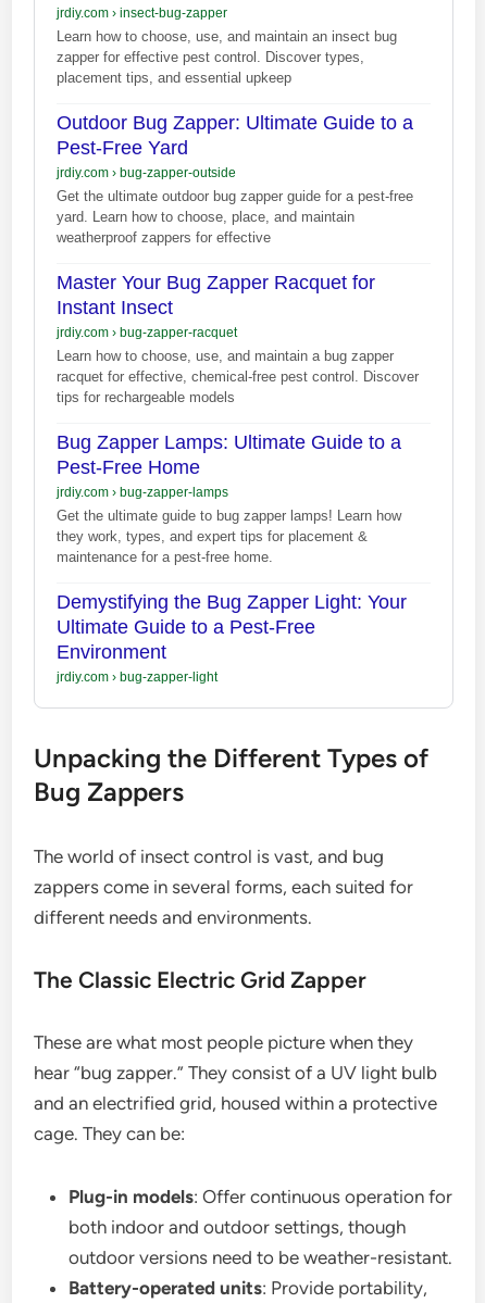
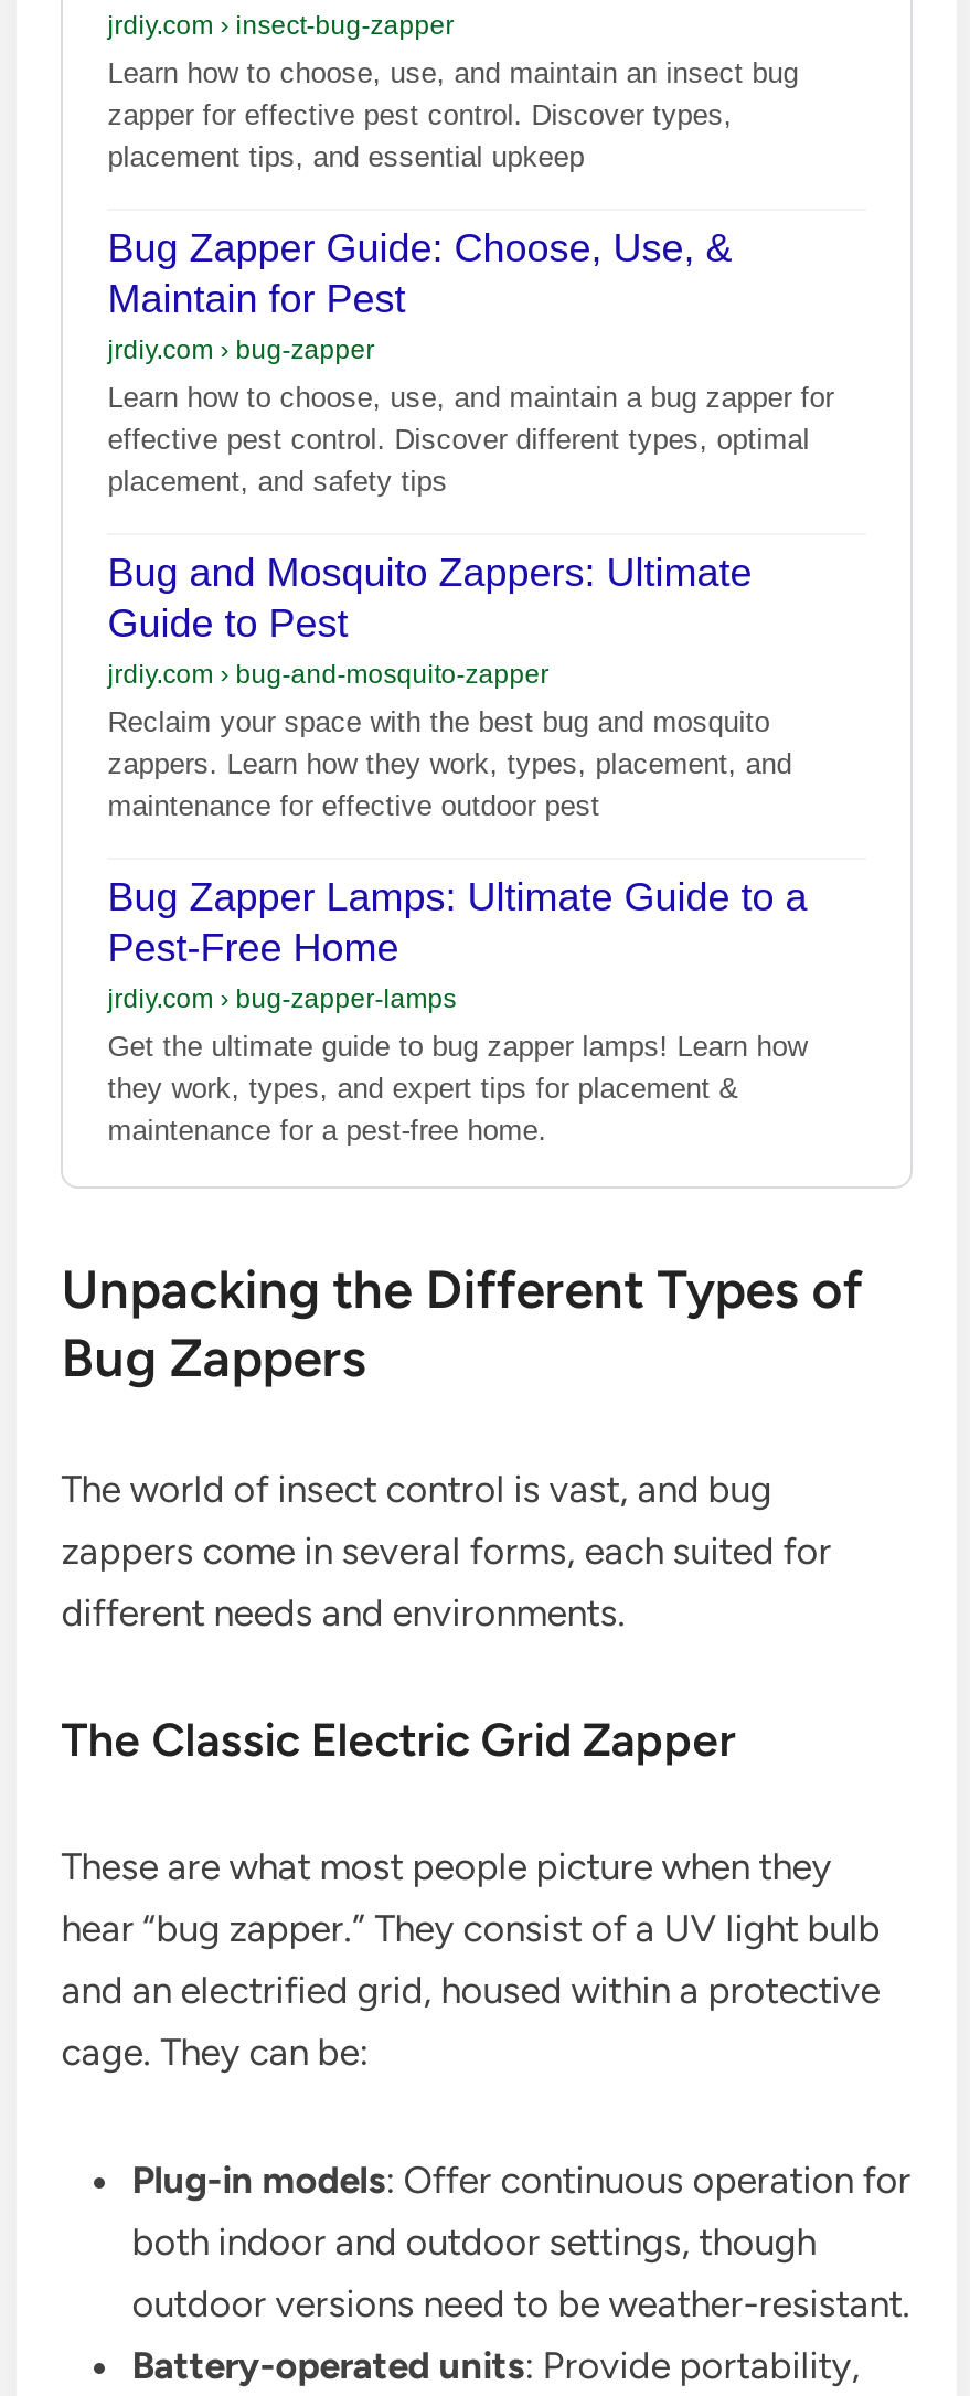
- Outdoor Bug Zapper: Ultimate Guide to a
- Pest-Free Yard
- jrdiy.com › bug-zapper-outside
+ Bug Zapper Guide: Choose, Use, &
+ Maintain for Pest
+ jrdiy.com › bug-zapper

- Get the ultimate outdoor bug zapper guide for a pest-free
- yard. Learn how to choose, place, and maintain
- weatherproof zappers for effective
+ Learn how to choose, use, and maintain a bug zapper for
+ effective pest control. Discover different types, optimal
+ placement, and safety tips

- Master Your Bug Zapper Racquet for
- Instant Insect
- jrdiy.com › bug-zapper-racquet
+ Bug and Mosquito Zappers: Ultimate
+ Guide to Pest
+ jrdiy.com › bug-and-mosquito-zapper

- Learn how to choose, use, and maintain a bug zapper
- racquet for effective, chemical-free pest control. Discover
- tips for rechargeable models
+ Reclaim your space with the best bug and mosquito
+ zappers. Learn how they work, types, placement, and
+ maintenance for effective outdoor pest

- Demystifying the Bug Zapper Light: Your
- Ultimate Guide to a Pest-Free
- Environment
- jrdiy.com › bug-zapper-light
